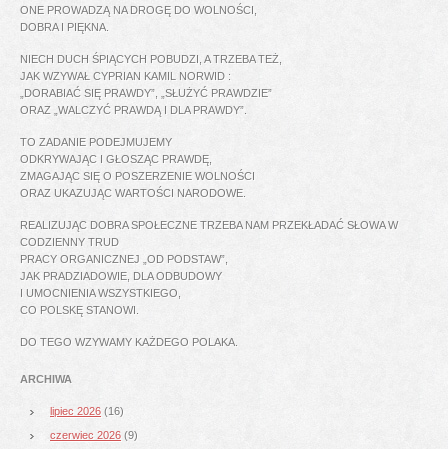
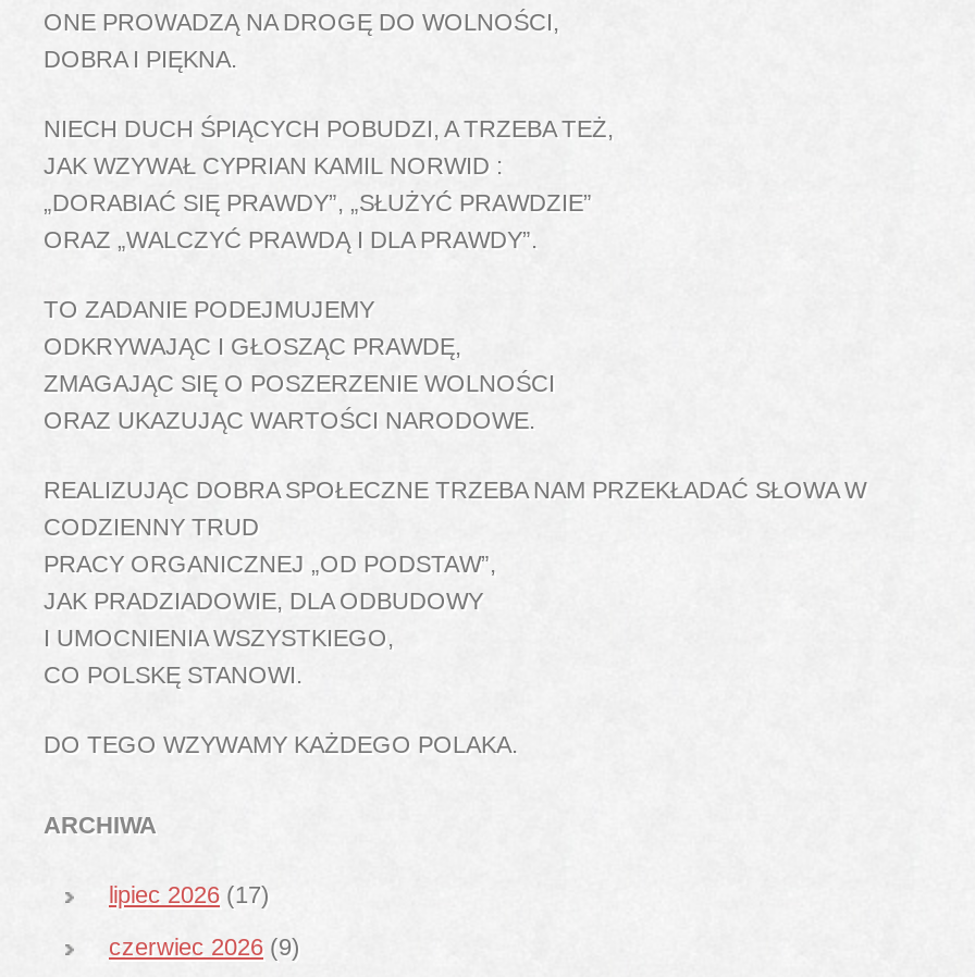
- lipiec 2026 (16)
+ lipiec 2026 (17)
